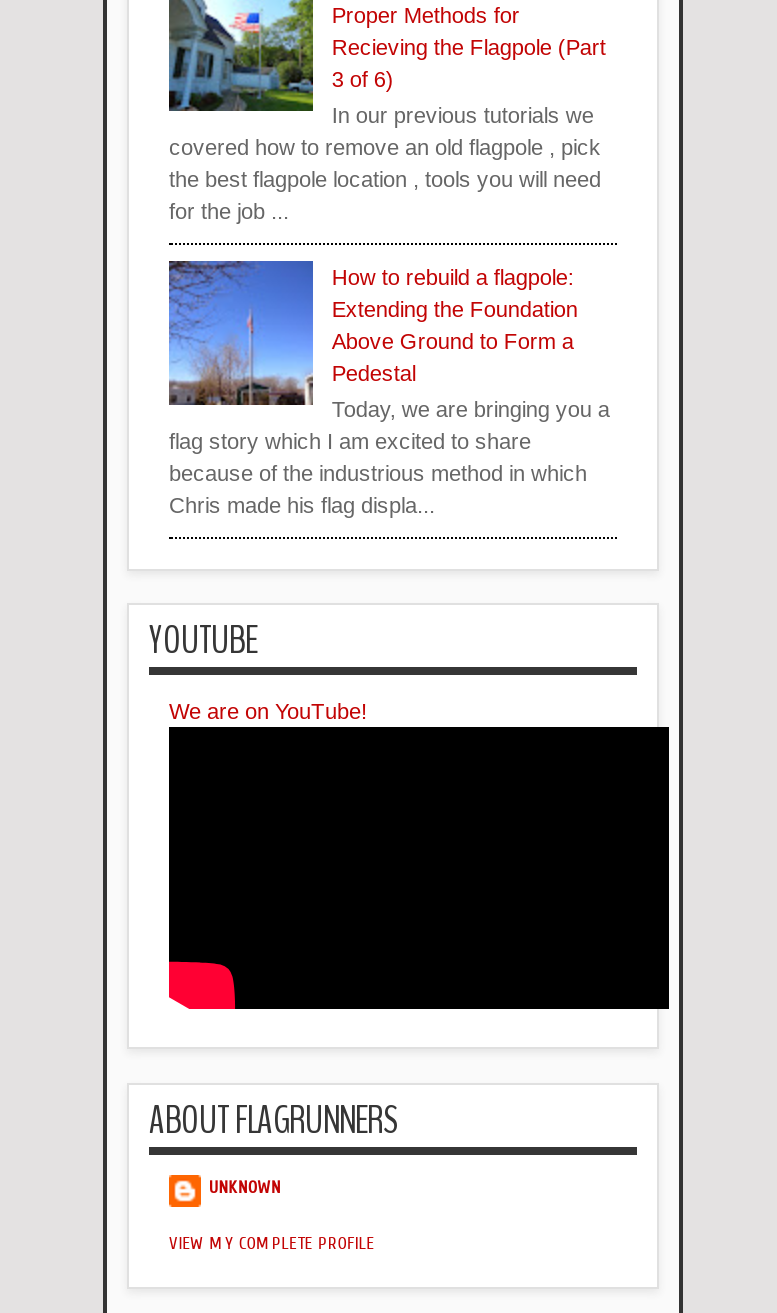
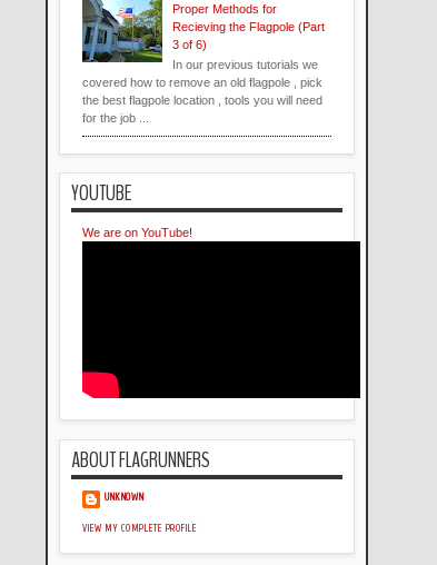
- [image]
- How to rebuild a flagpole:
- Extending the Foundation
- Above Ground to Form a
- Pedestal
- Today, we are bringing you a
- flag story which I am excited to share
- because of the industrious method in which
- Chris made his flag displa...
